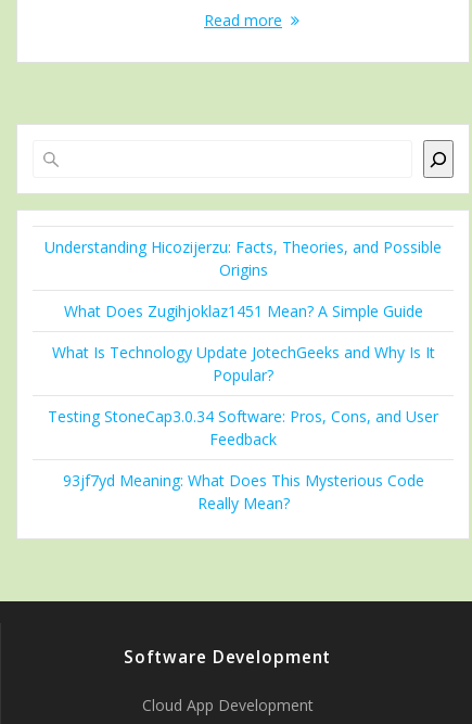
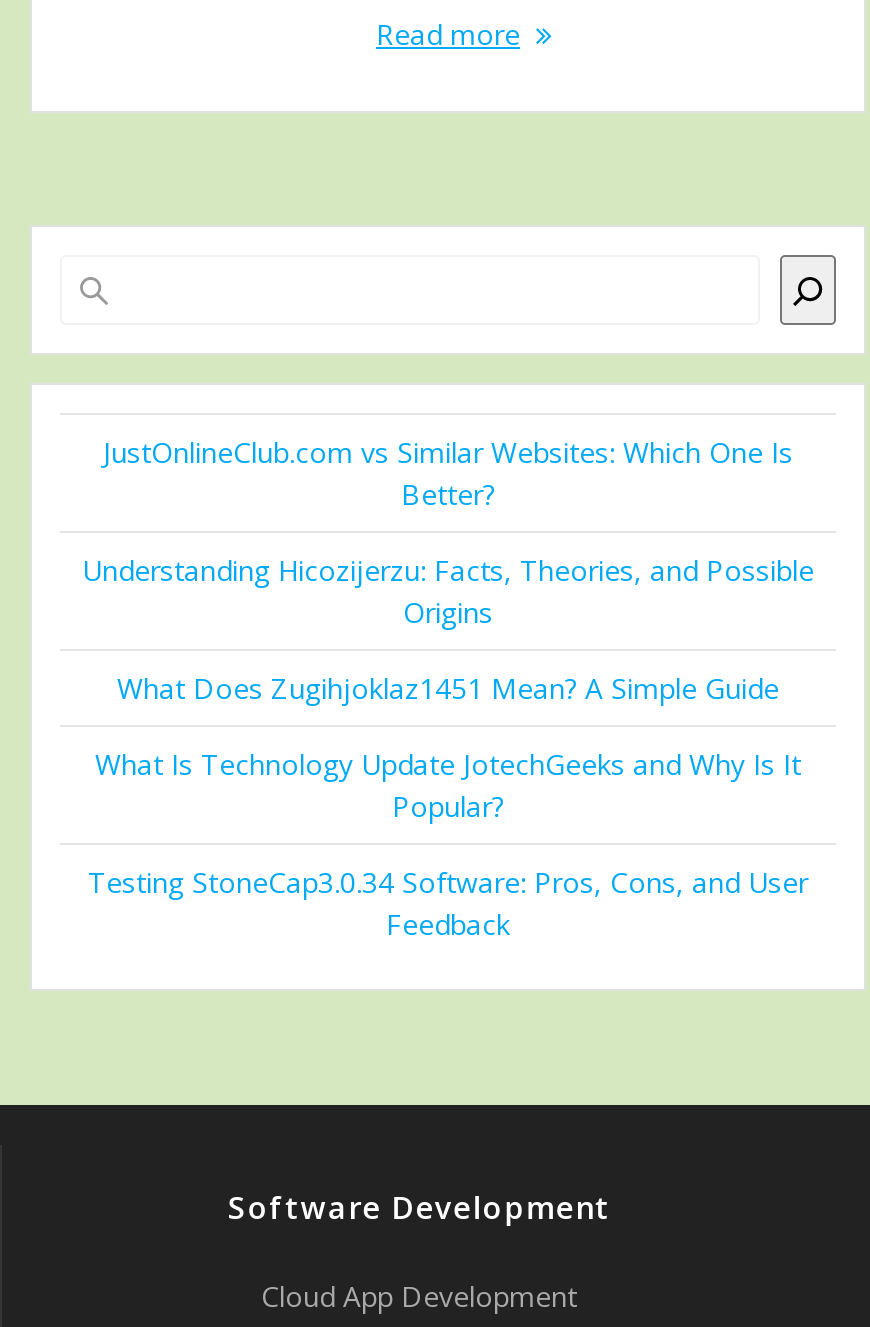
+ JustOnlineClub.com vs Similar Websites: Which One Is
+ Better?

moved down: Understanding Hicozijerzu: Facts, Theories, and Possible | Origins | What Does Zugihjoklaz1451 Mean? A Simple Guide | What Is Technology Update JotechGeeks and Why Is It | Popular? | Testing StoneCap3.0.34 Software: Pros, Cons, and User | Feedback

- 93jf7yd Meaning: What Does This Mysterious Code
- Really Mean?
